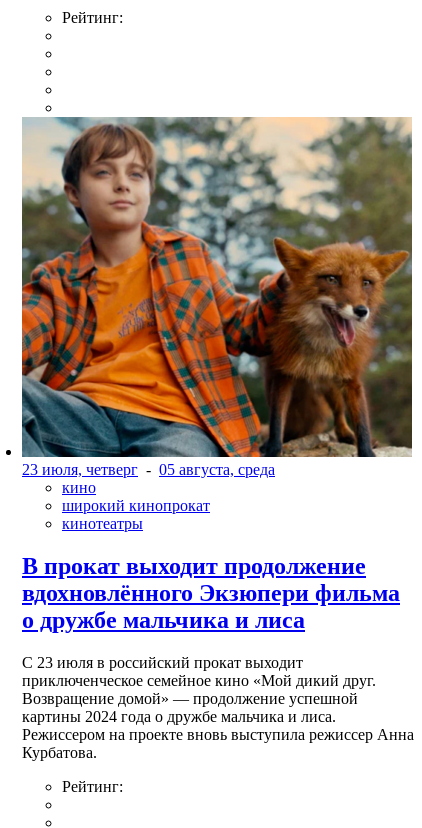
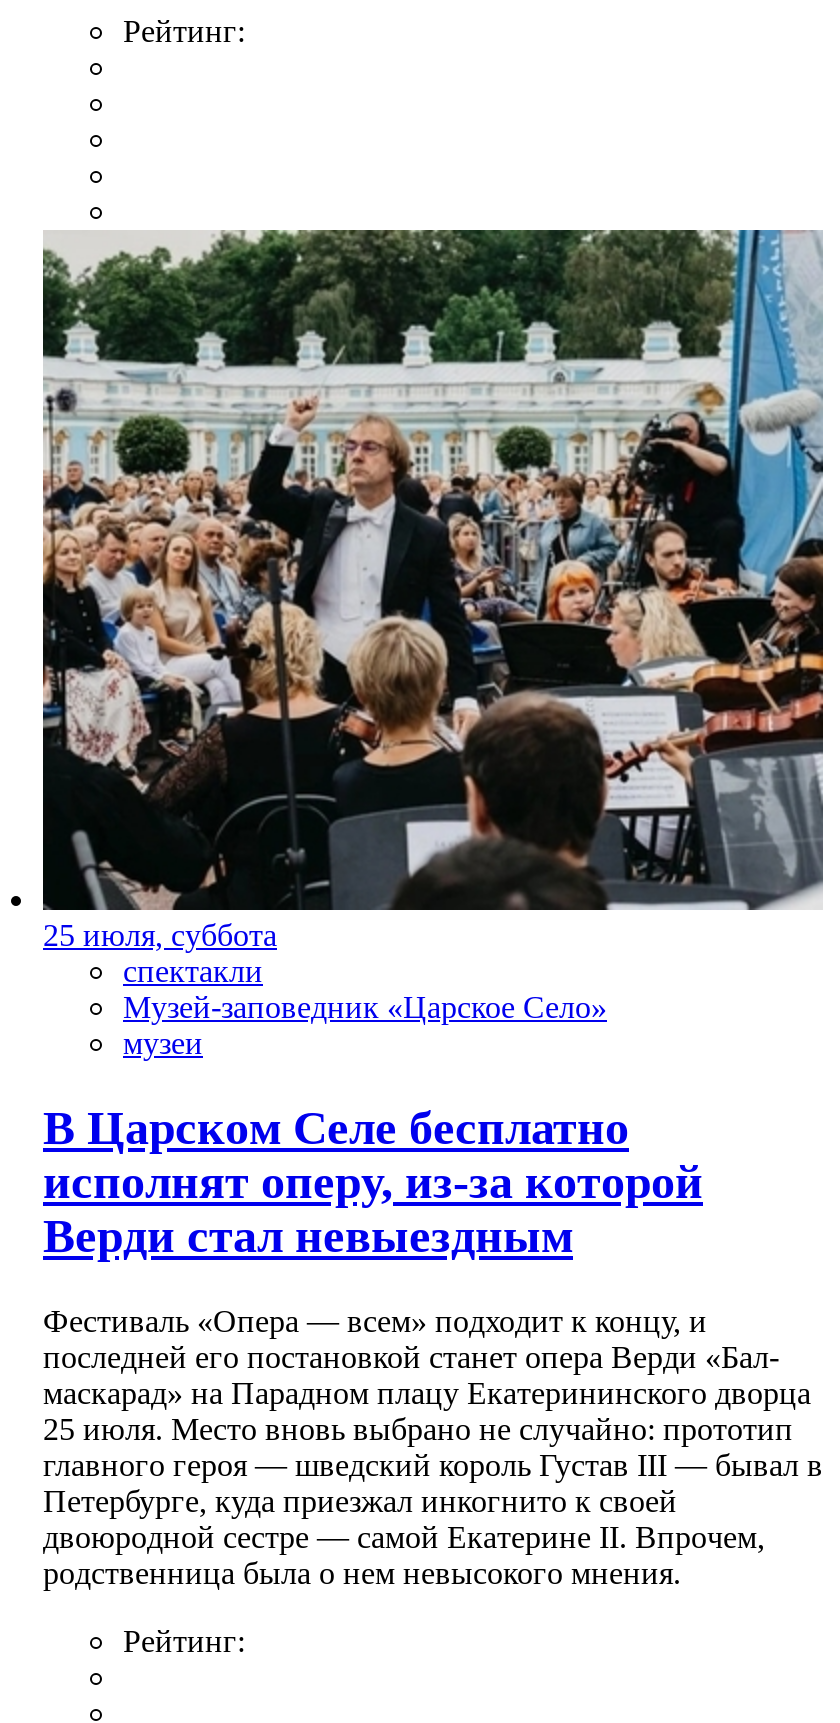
- [image]
- 23 июля, четверг - 05 августа, среда
- кино
- широкий кинопрокат
- кинотеатры
+ [image]
+ 25 июля, суббота
+ спектакли
+ Музей-заповедник «Царское Село»
+ музеи

- В прокат выходит продолжение
- вдохновлённого Экзюпери фильма
- о дружбе мальчика и лиса
+ В Царском Селе бесплатно
+ исполнят оперу, из-за которой
+ Верди стал невыездным

- С 23 июля в российский прокат выходит
- приключенческое семейное кино «Мой дикий друг.
- Возвращение домой» — продолжение успешной
- картины 2024 года о дружбе мальчика и лиса.
- Режиссером на проекте вновь выступила режиссер Анна
- Курбатова.
+ Фестиваль «Опера — всем» подходит к концу, и
+ последней его постановкой станет опера Верди «Бал-
+ маскарад» на Парадном плацу Екатерининского дворца
+ 25 июля. Место вновь выбрано не случайно: прототип
+ главного героя — шведский король Густав III — бывал в
+ Петербурге, куда приезжал инкогнито к своей
+ двоюродной сестре — самой Екатерине II. Впрочем,
+ родственница была о нем невысокого мнения.
